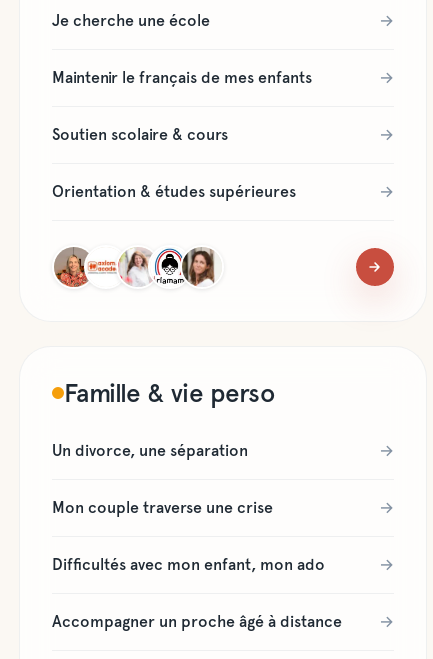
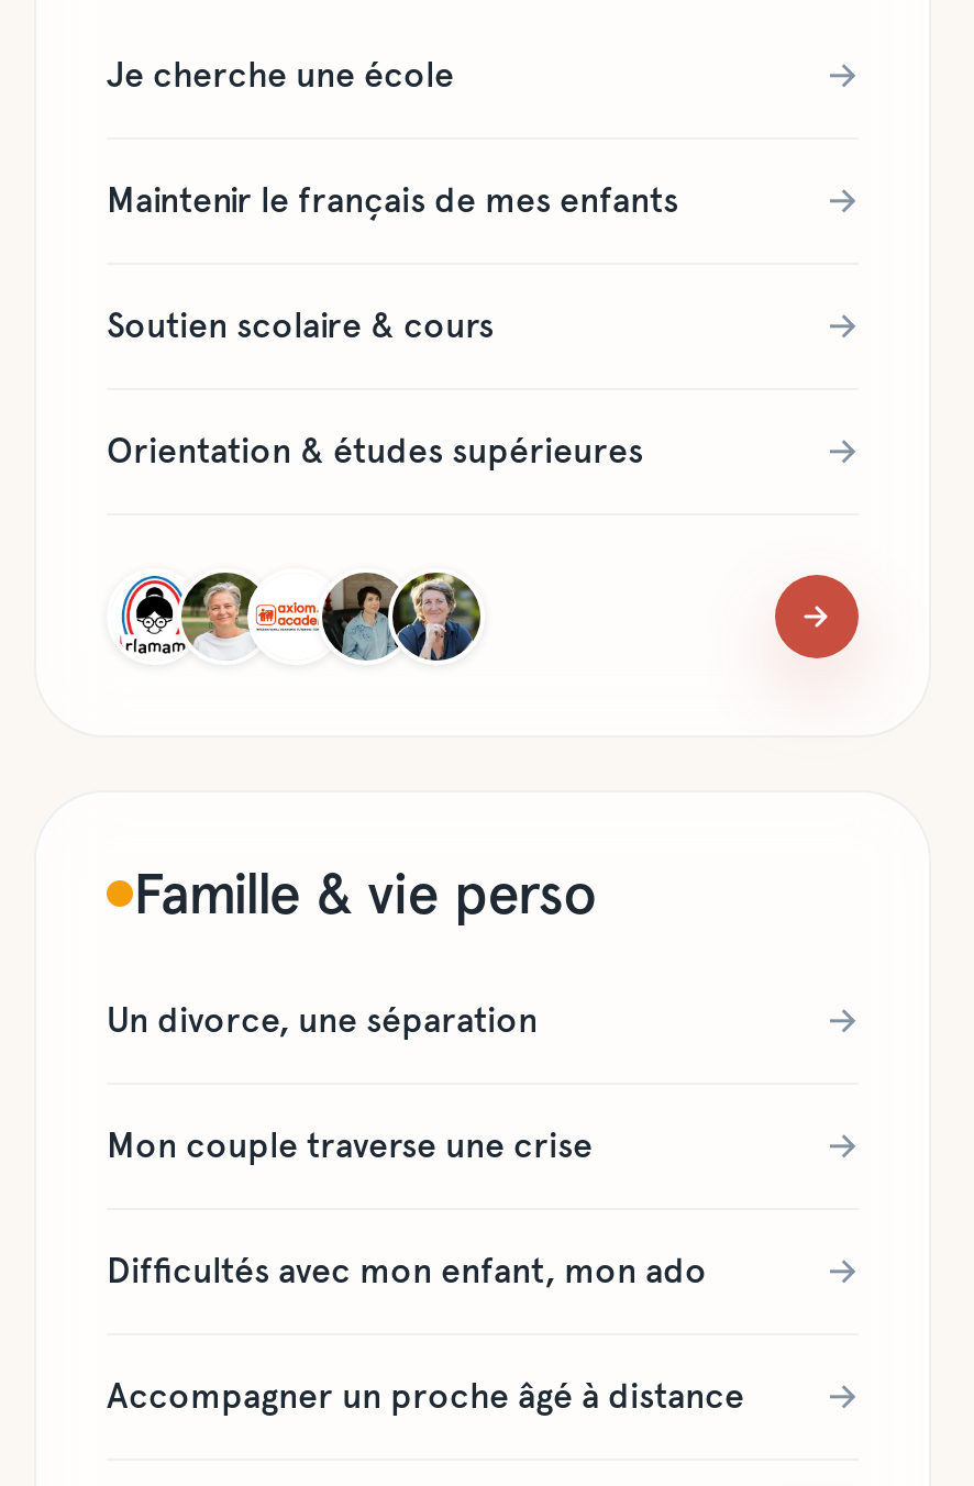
- [image]
+ [image]
